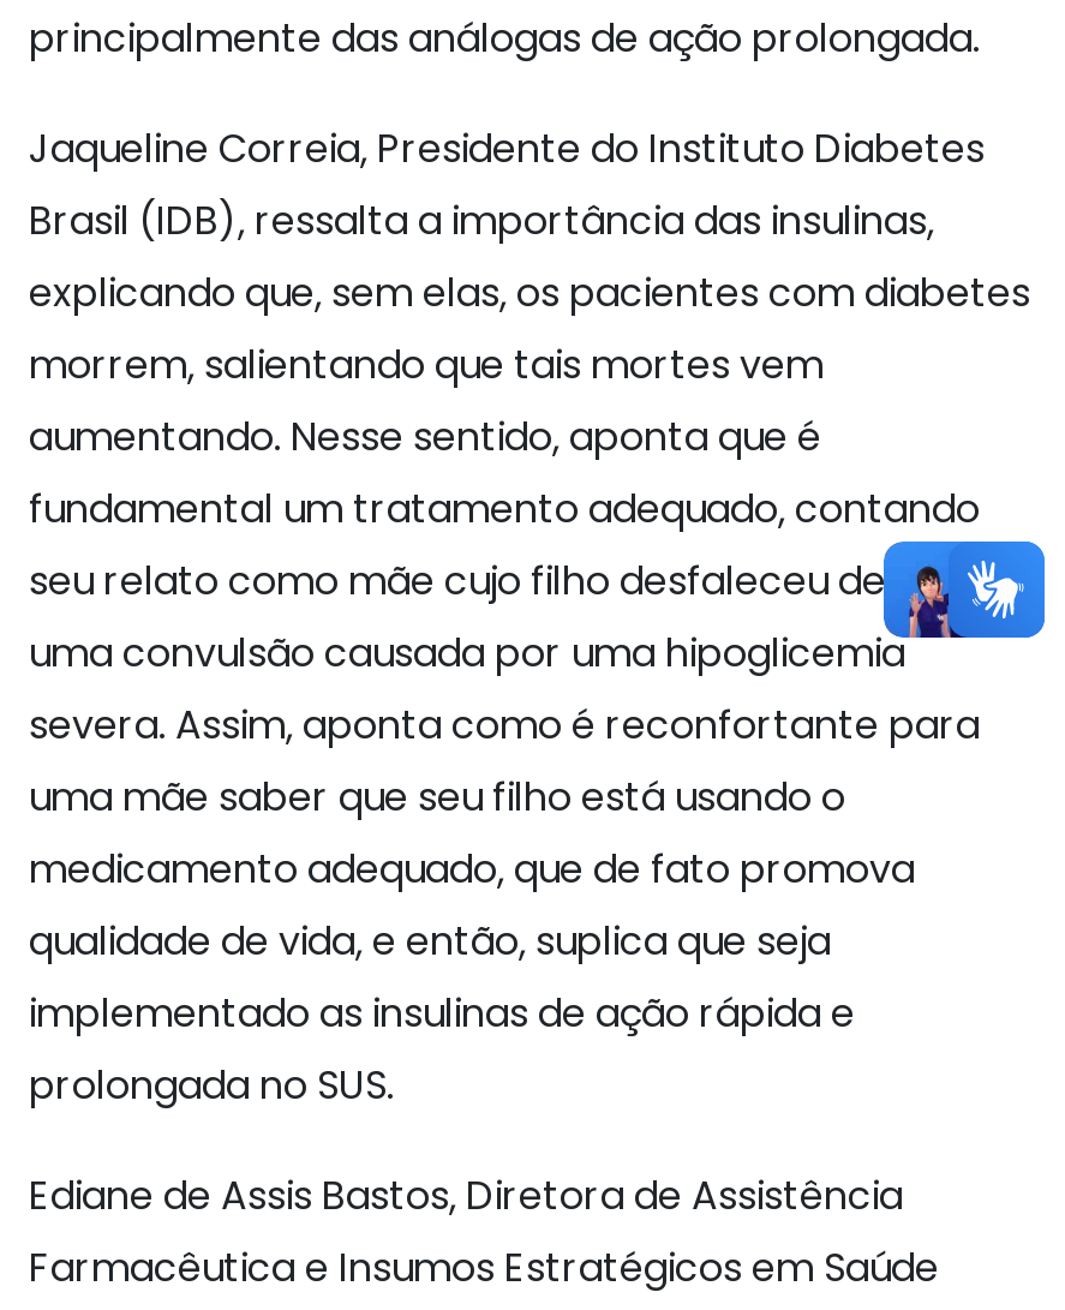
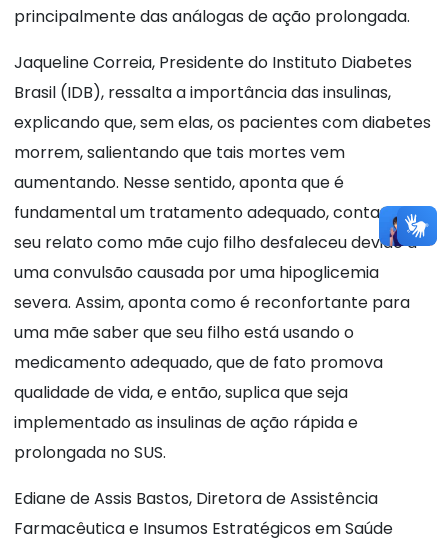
- [image]
+ [image]
